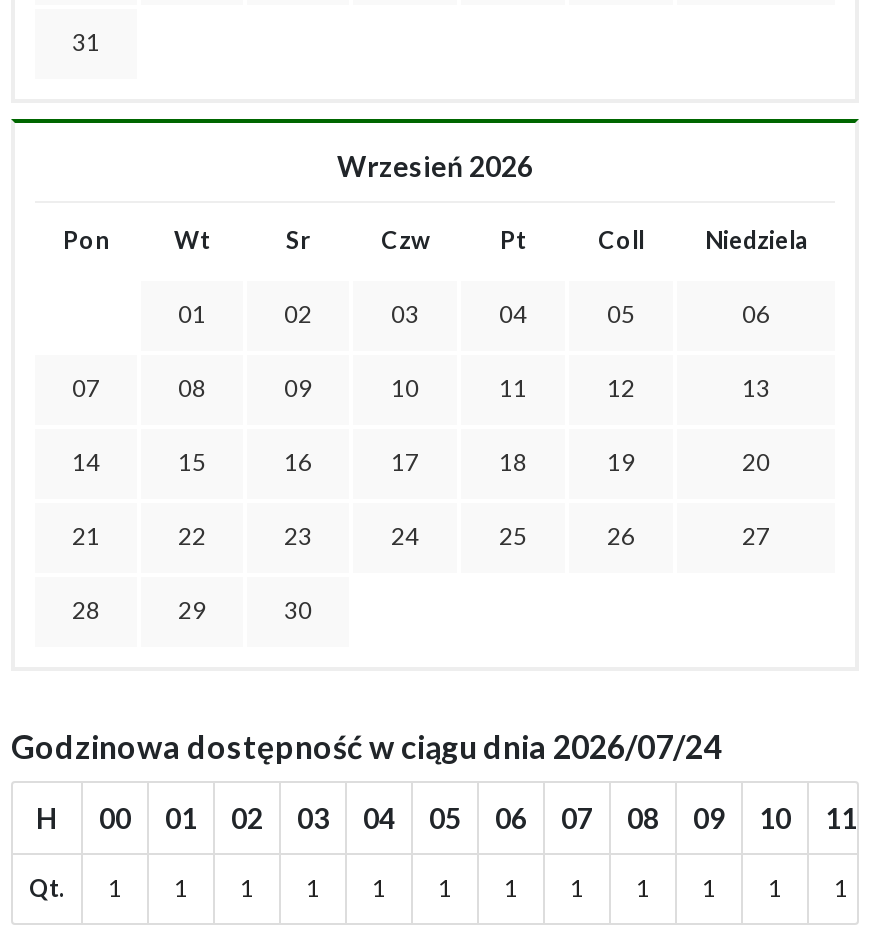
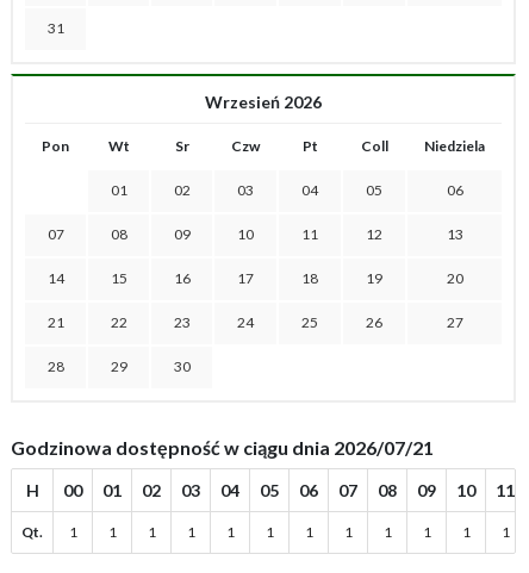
- Godzinowa dostępność w ciągu dnia 2026/07/24
+ Godzinowa dostępność w ciągu dnia 2026/07/21
